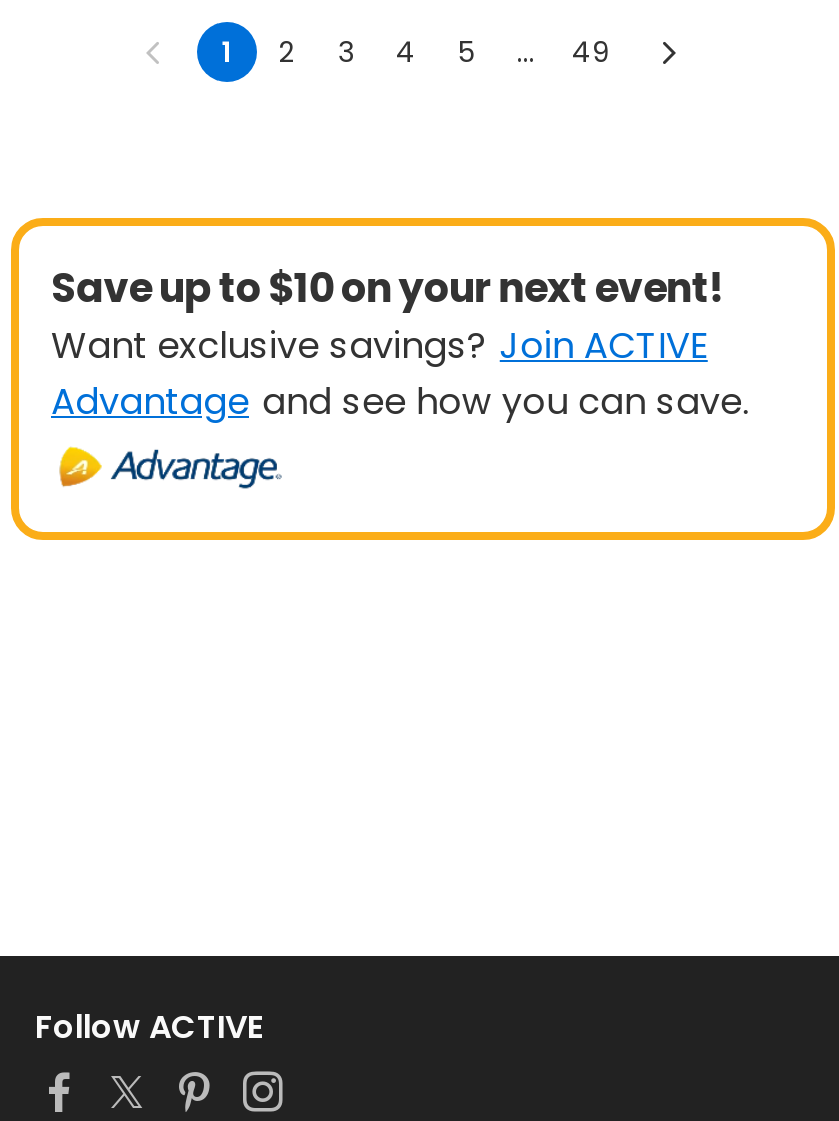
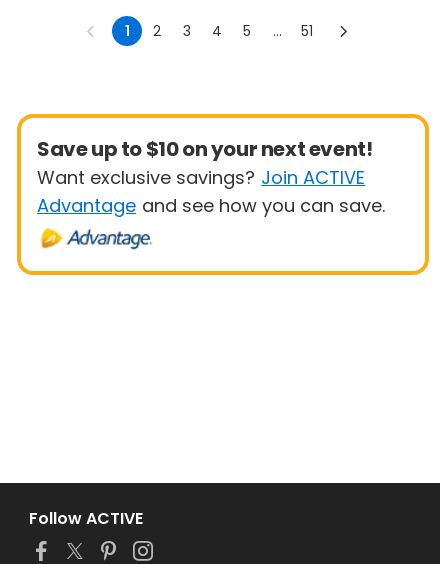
- 49
+ 51
